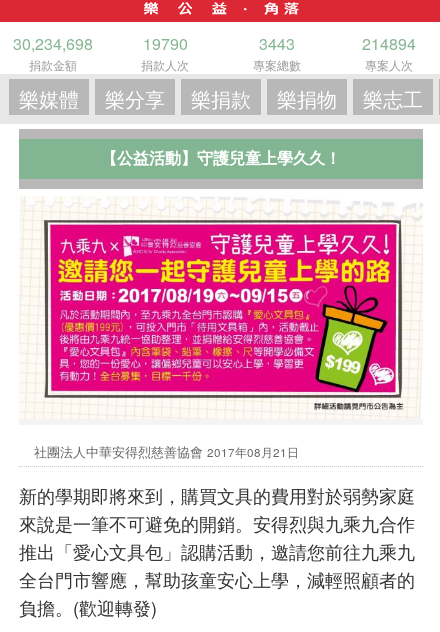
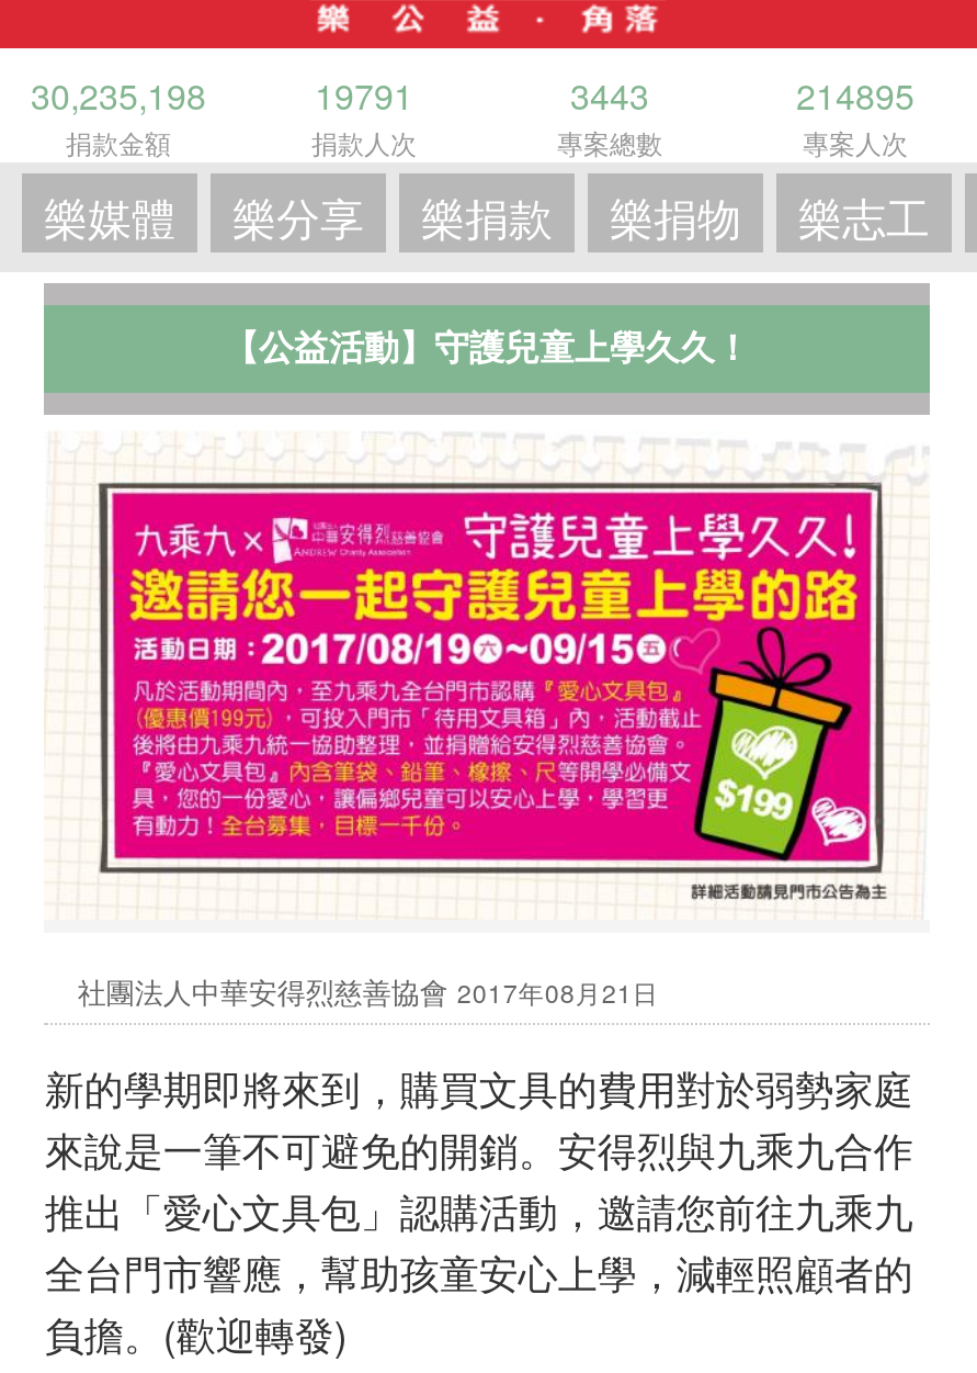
- 30,234,698
+ 30,235,198

- 19790
+ 19791

- 214894
+ 214895
